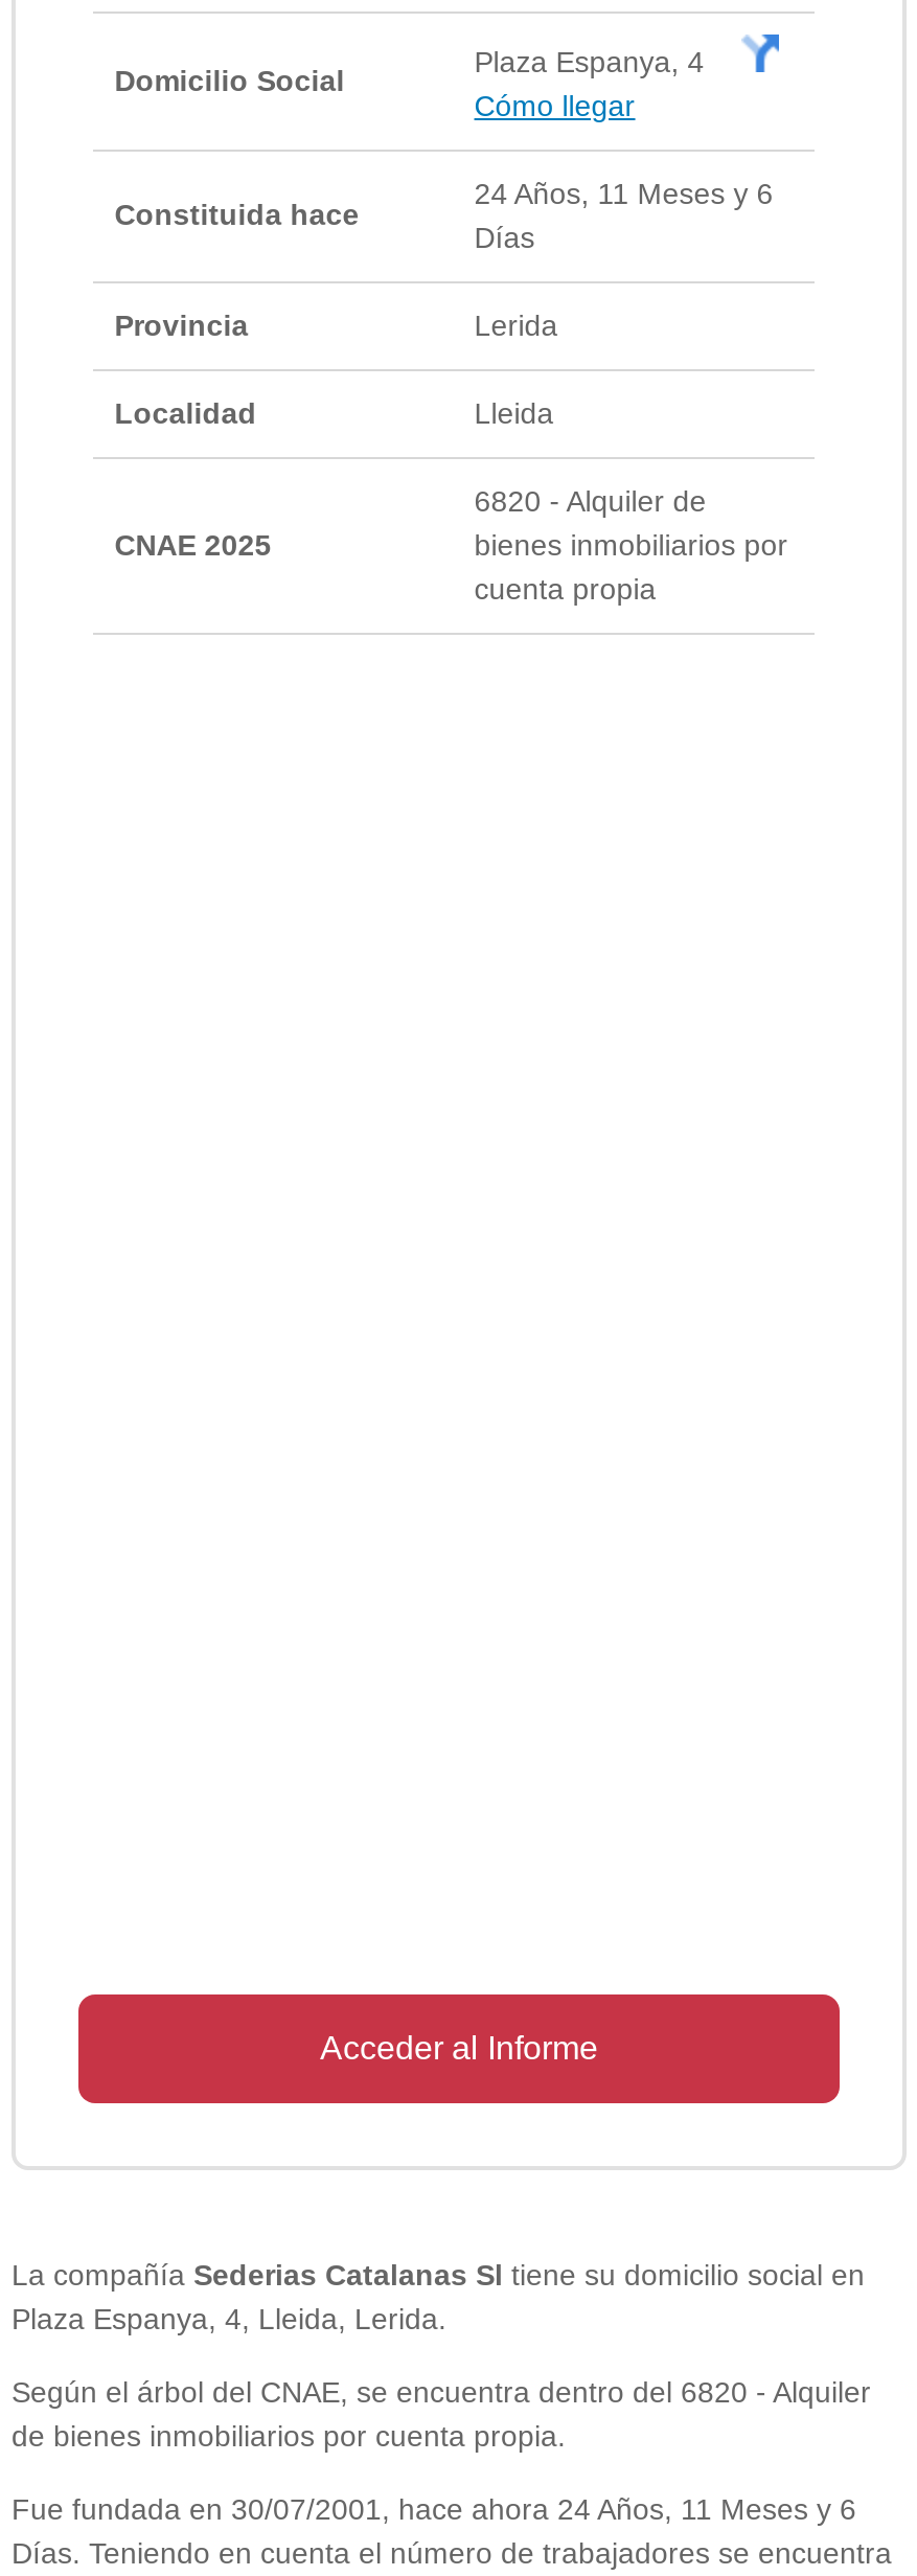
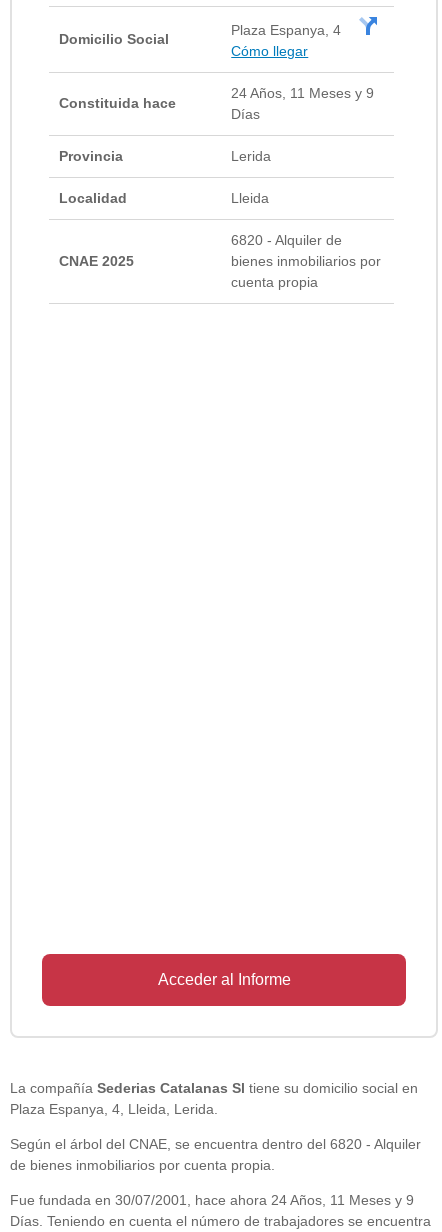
- 24 Años, 11 Meses y 6
+ 24 Años, 11 Meses y 9

- Fue fundada en 30/07/2001, hace ahora 24 Años, 11 Meses y 6
+ Fue fundada en 30/07/2001, hace ahora 24 Años, 11 Meses y 9
